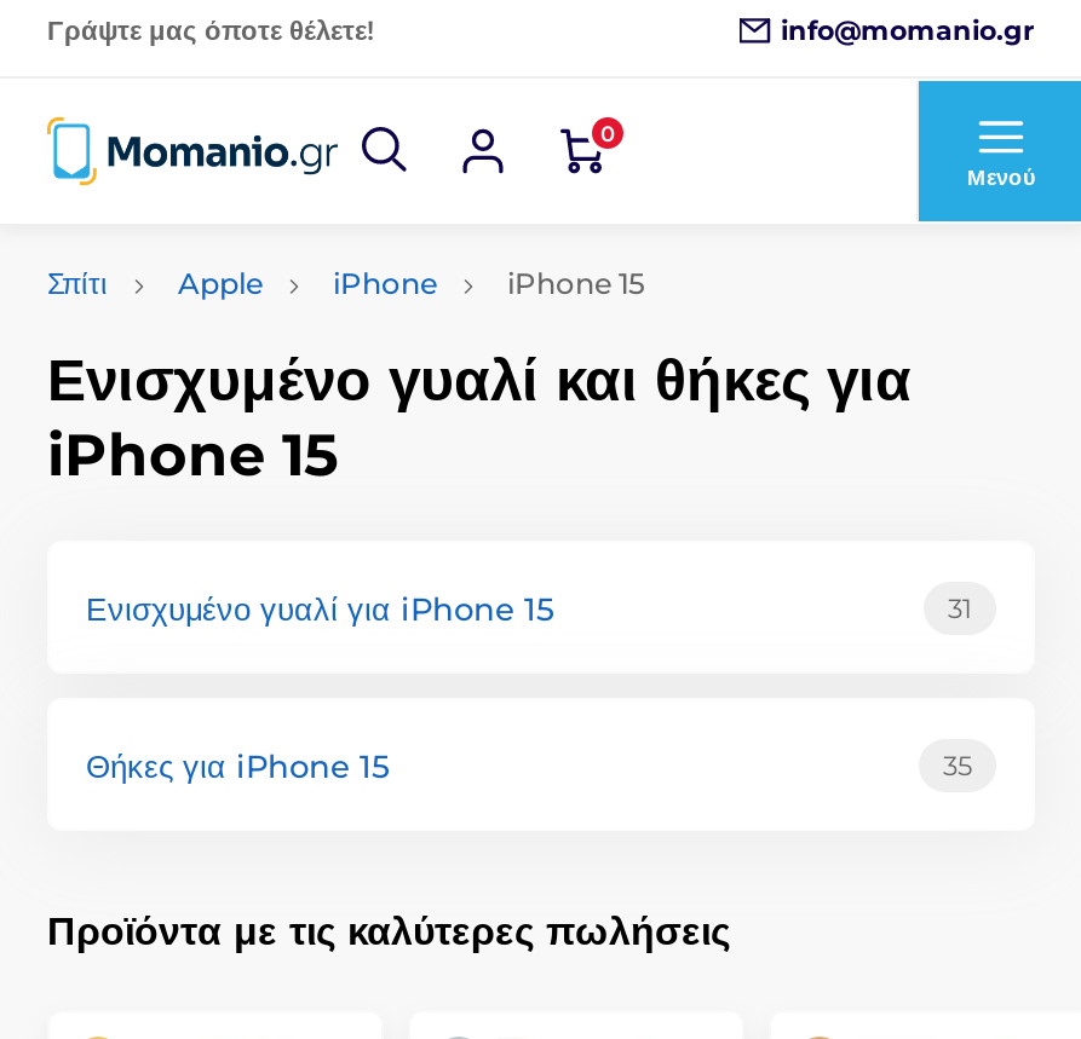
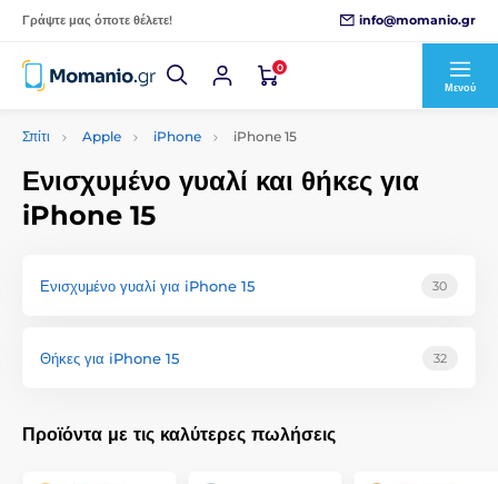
- 31
+ 30

- 35
+ 32
